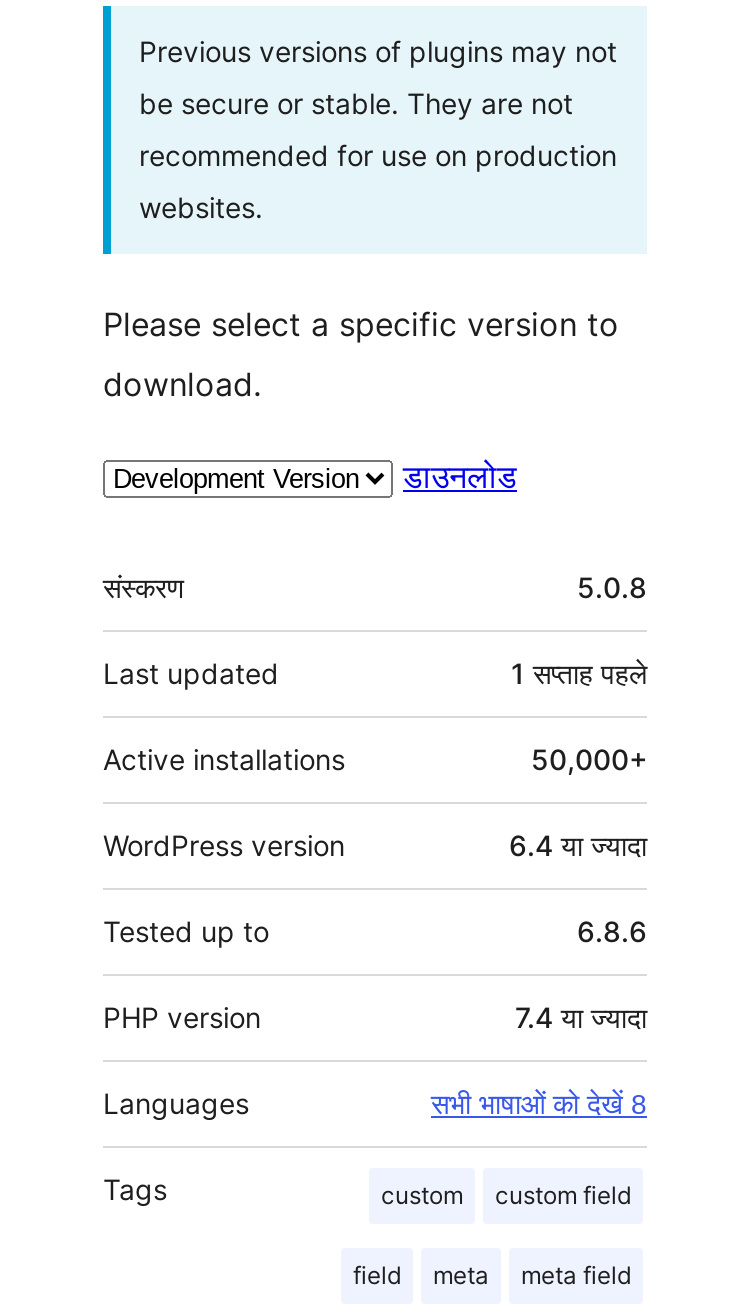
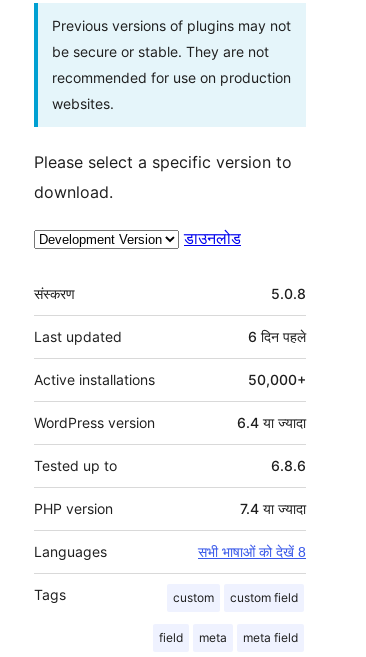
- 1 सप्ताह पहले
+ 6 दिन पहले
